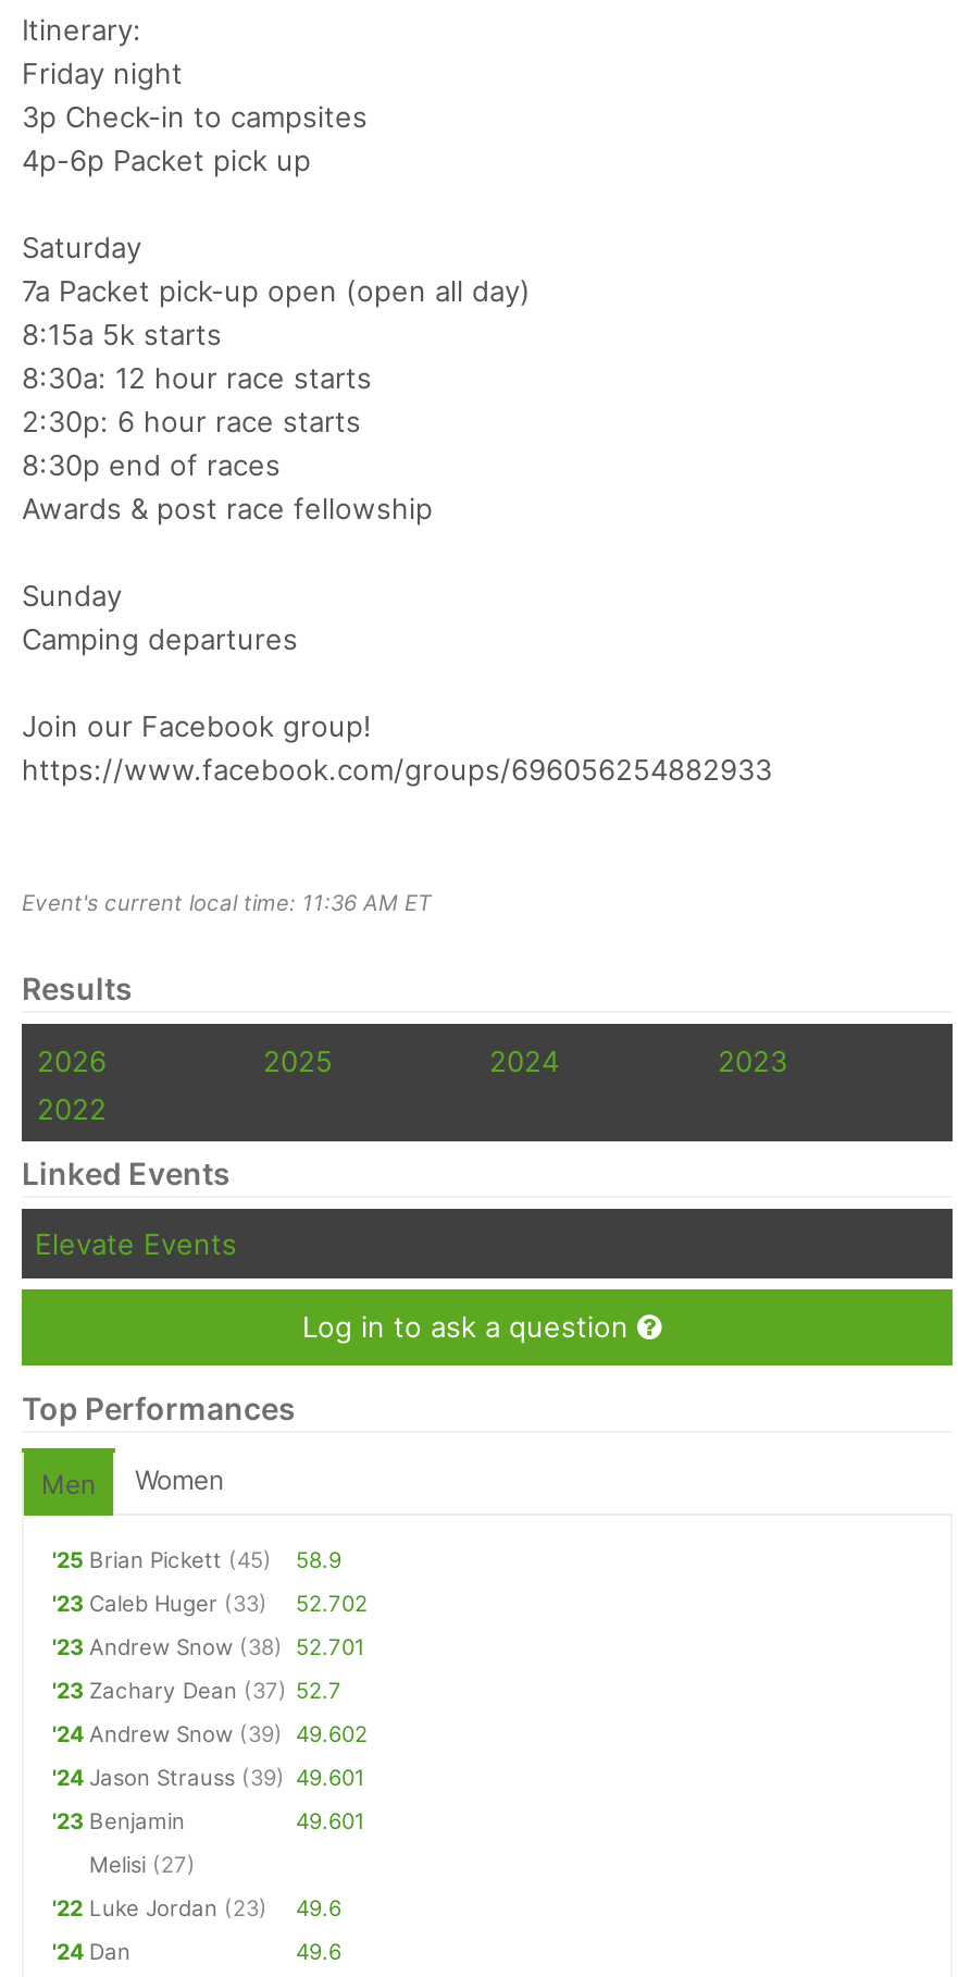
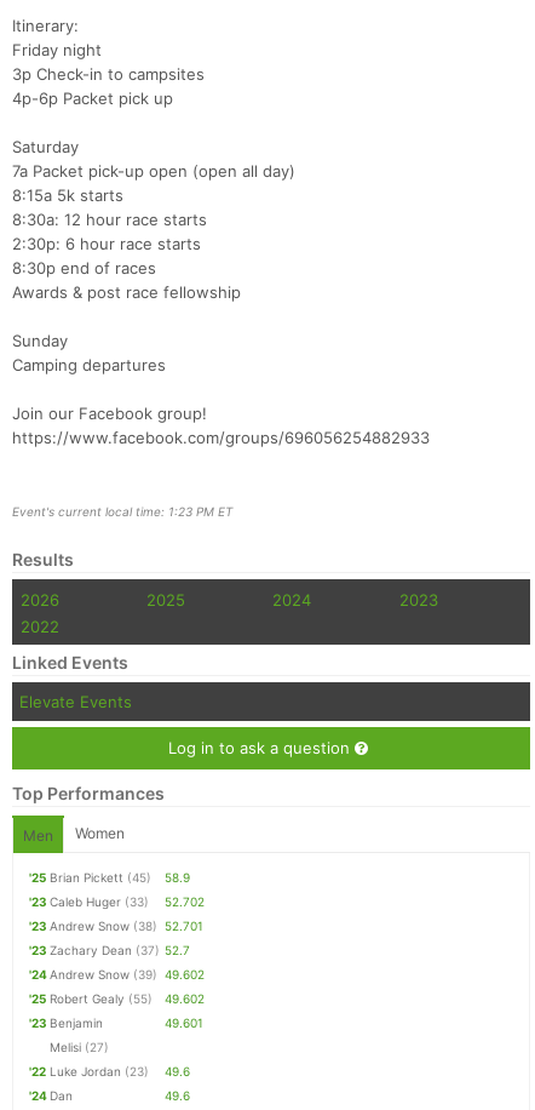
- Event's current local time: 11:36 AM ET
+ Event's current local time: 1:23 PM ET

- '24 Jason Strauss (39) 49.601
+ '25 Robert Gealy (55)
+ 49.602
